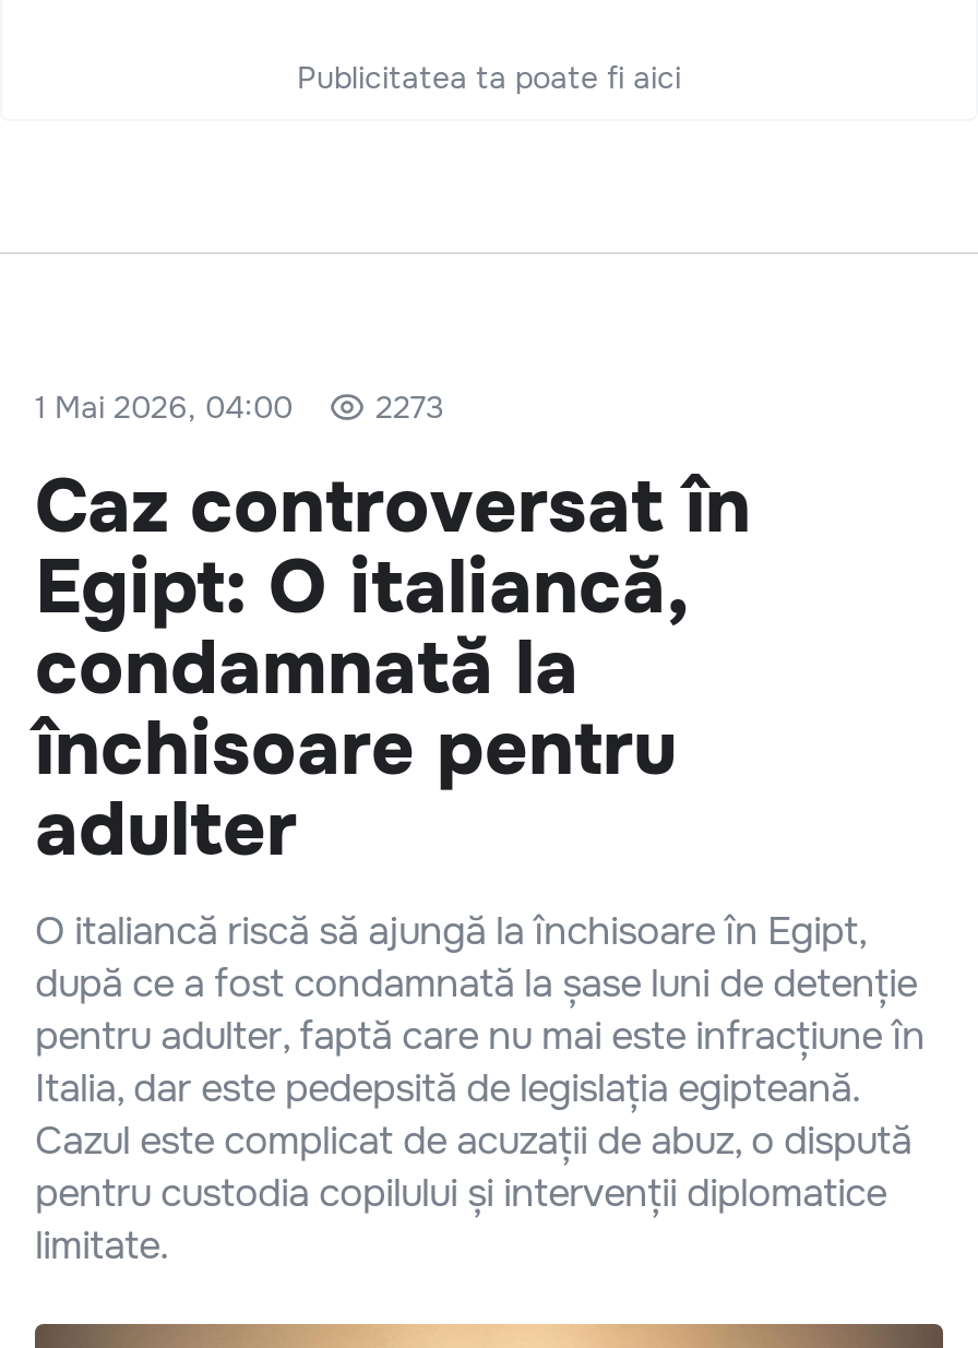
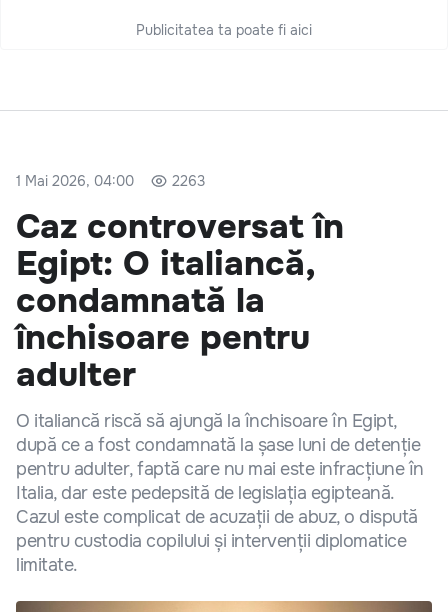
- 2273
+ 2263
